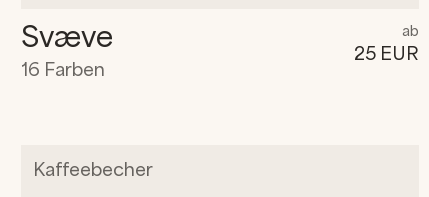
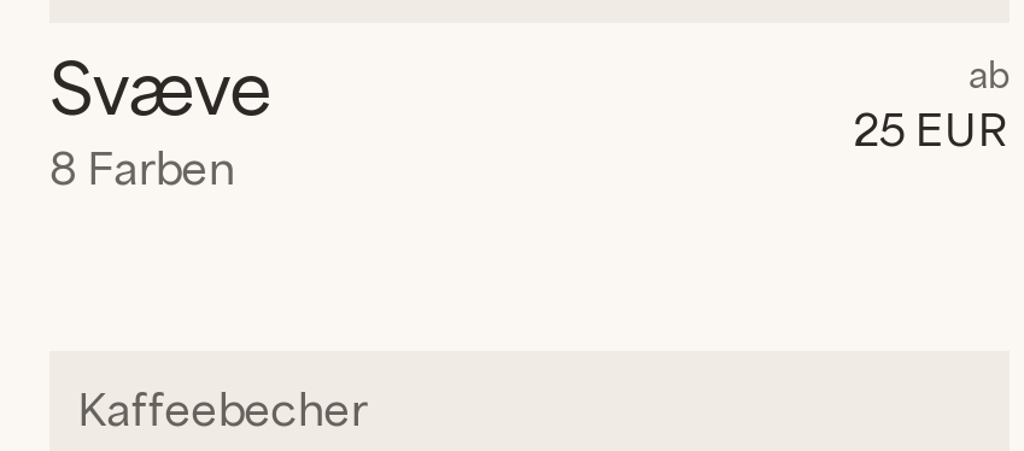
- 16 Farben
+ 8 Farben
